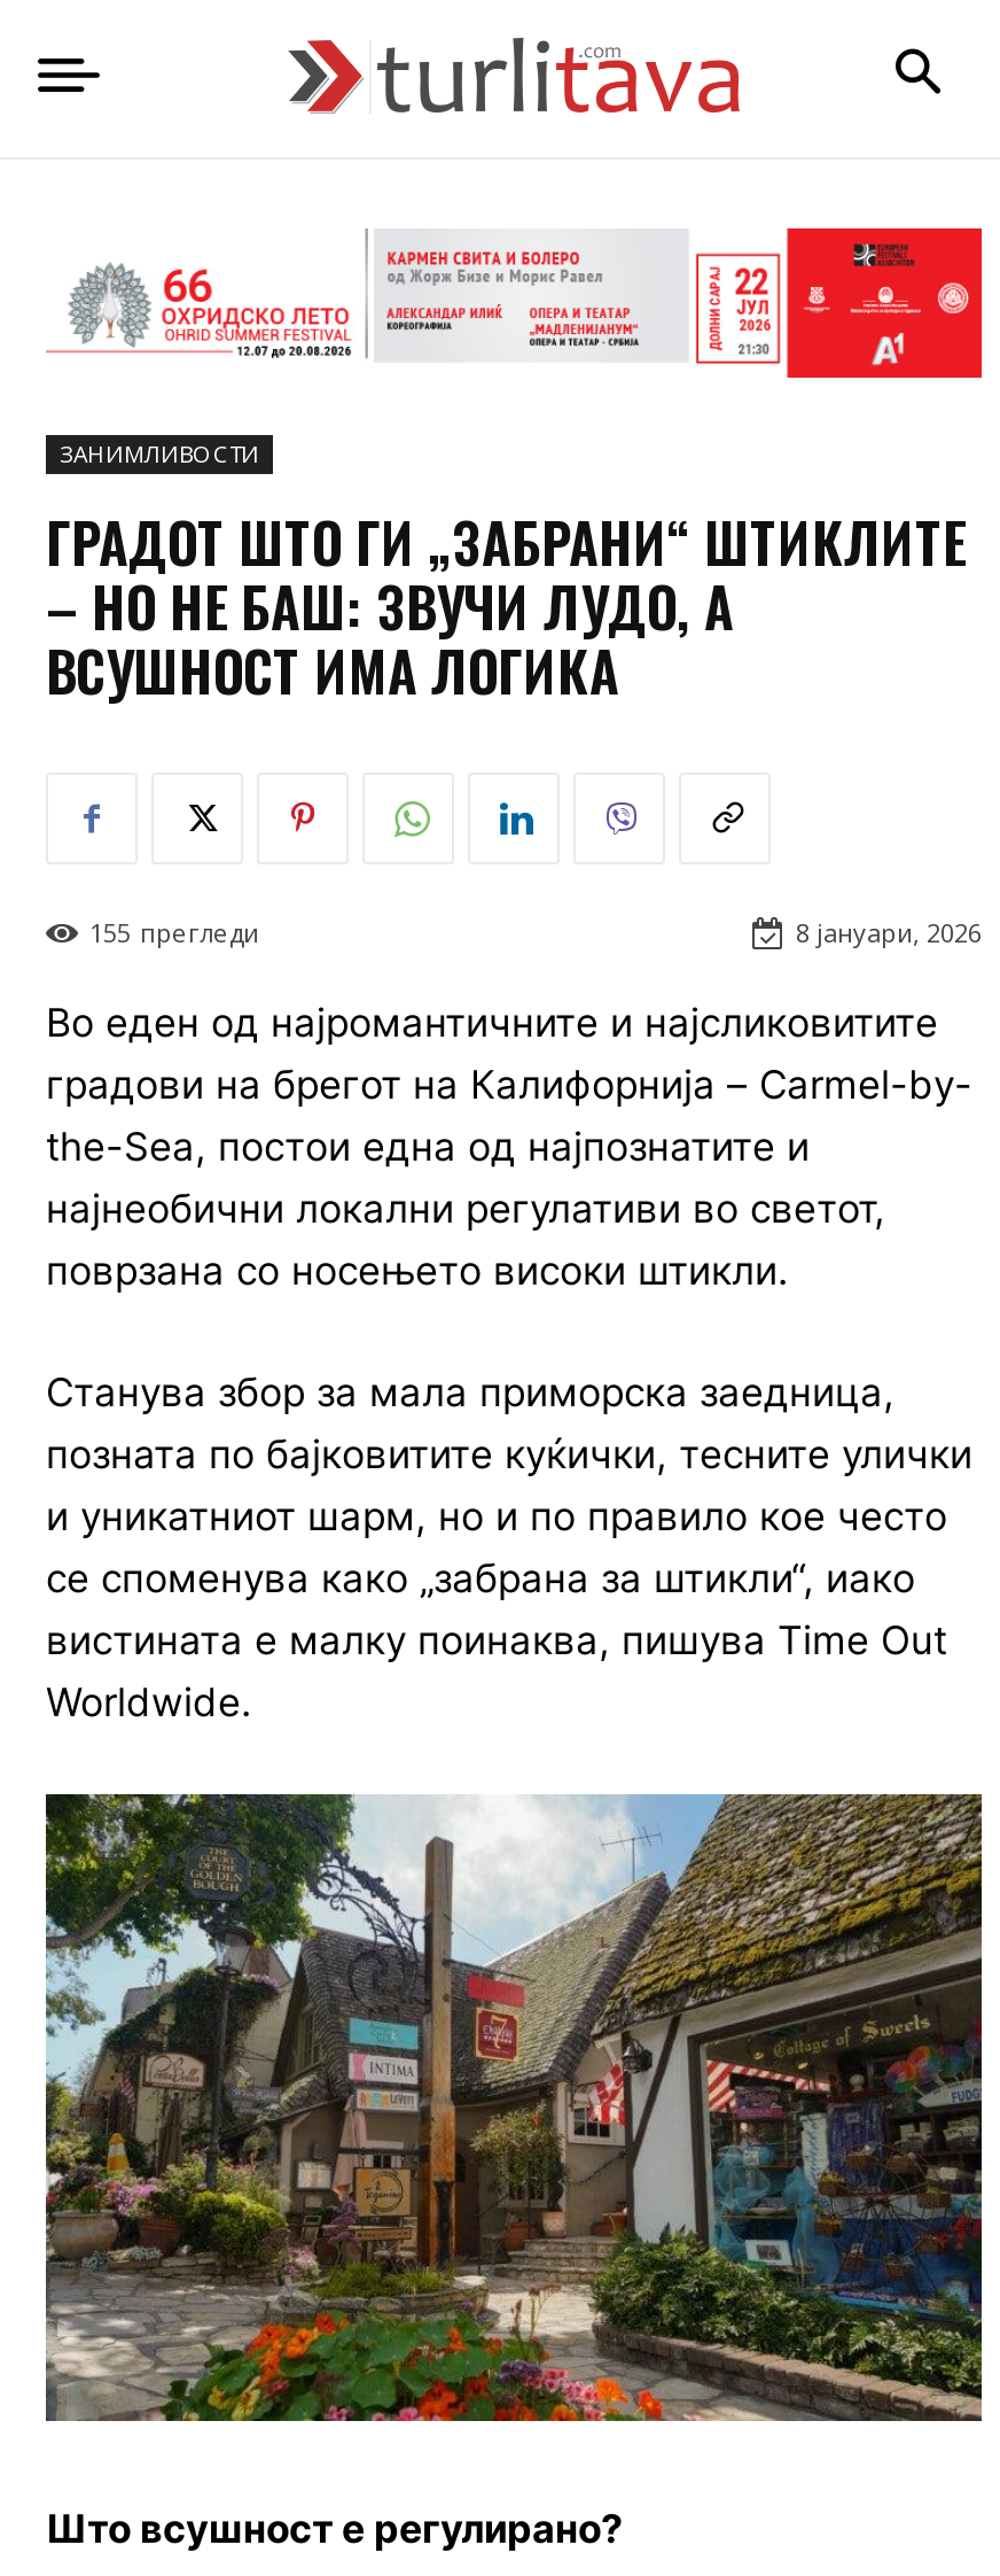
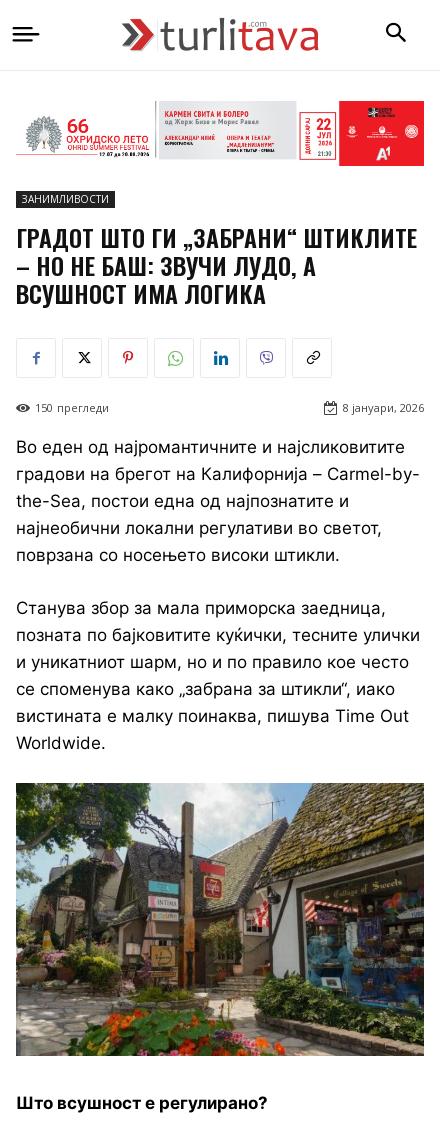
- 155 прегледи
+ 150 прегледи
